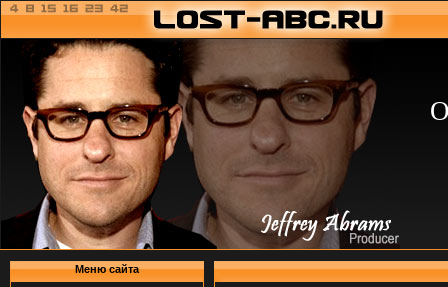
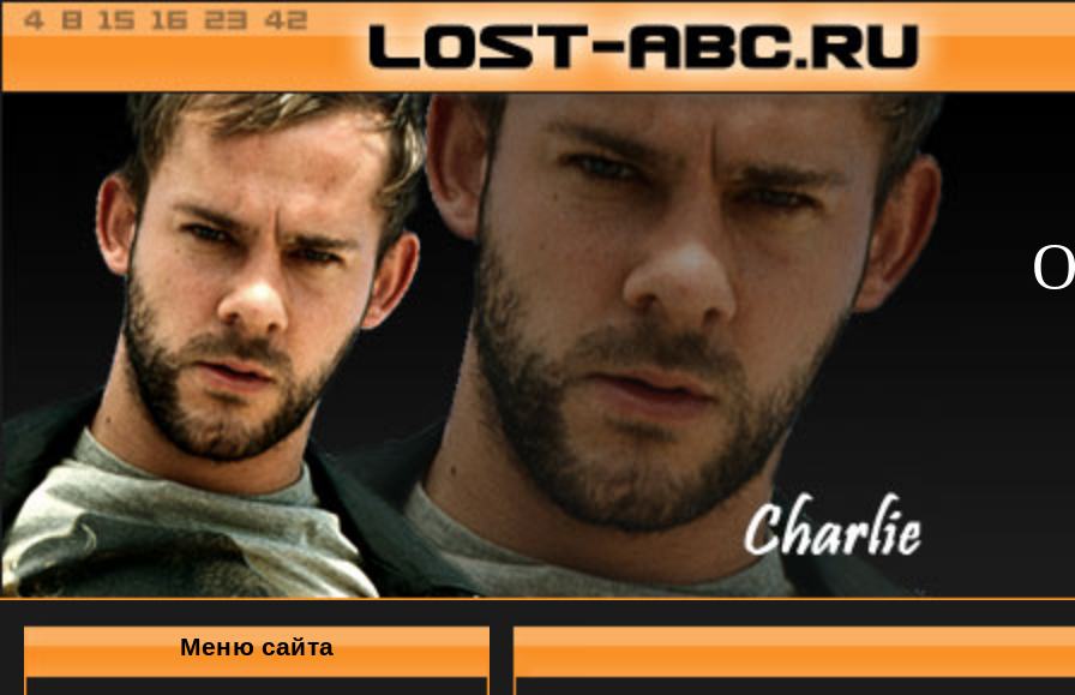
- [image]
+ [image]
